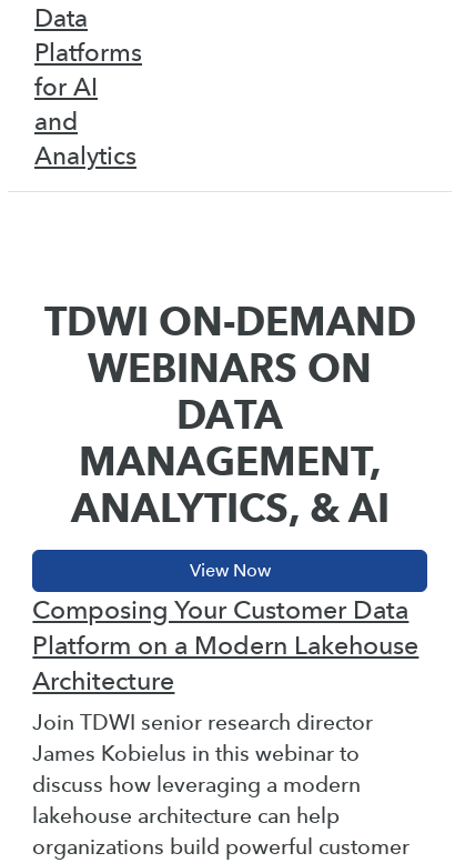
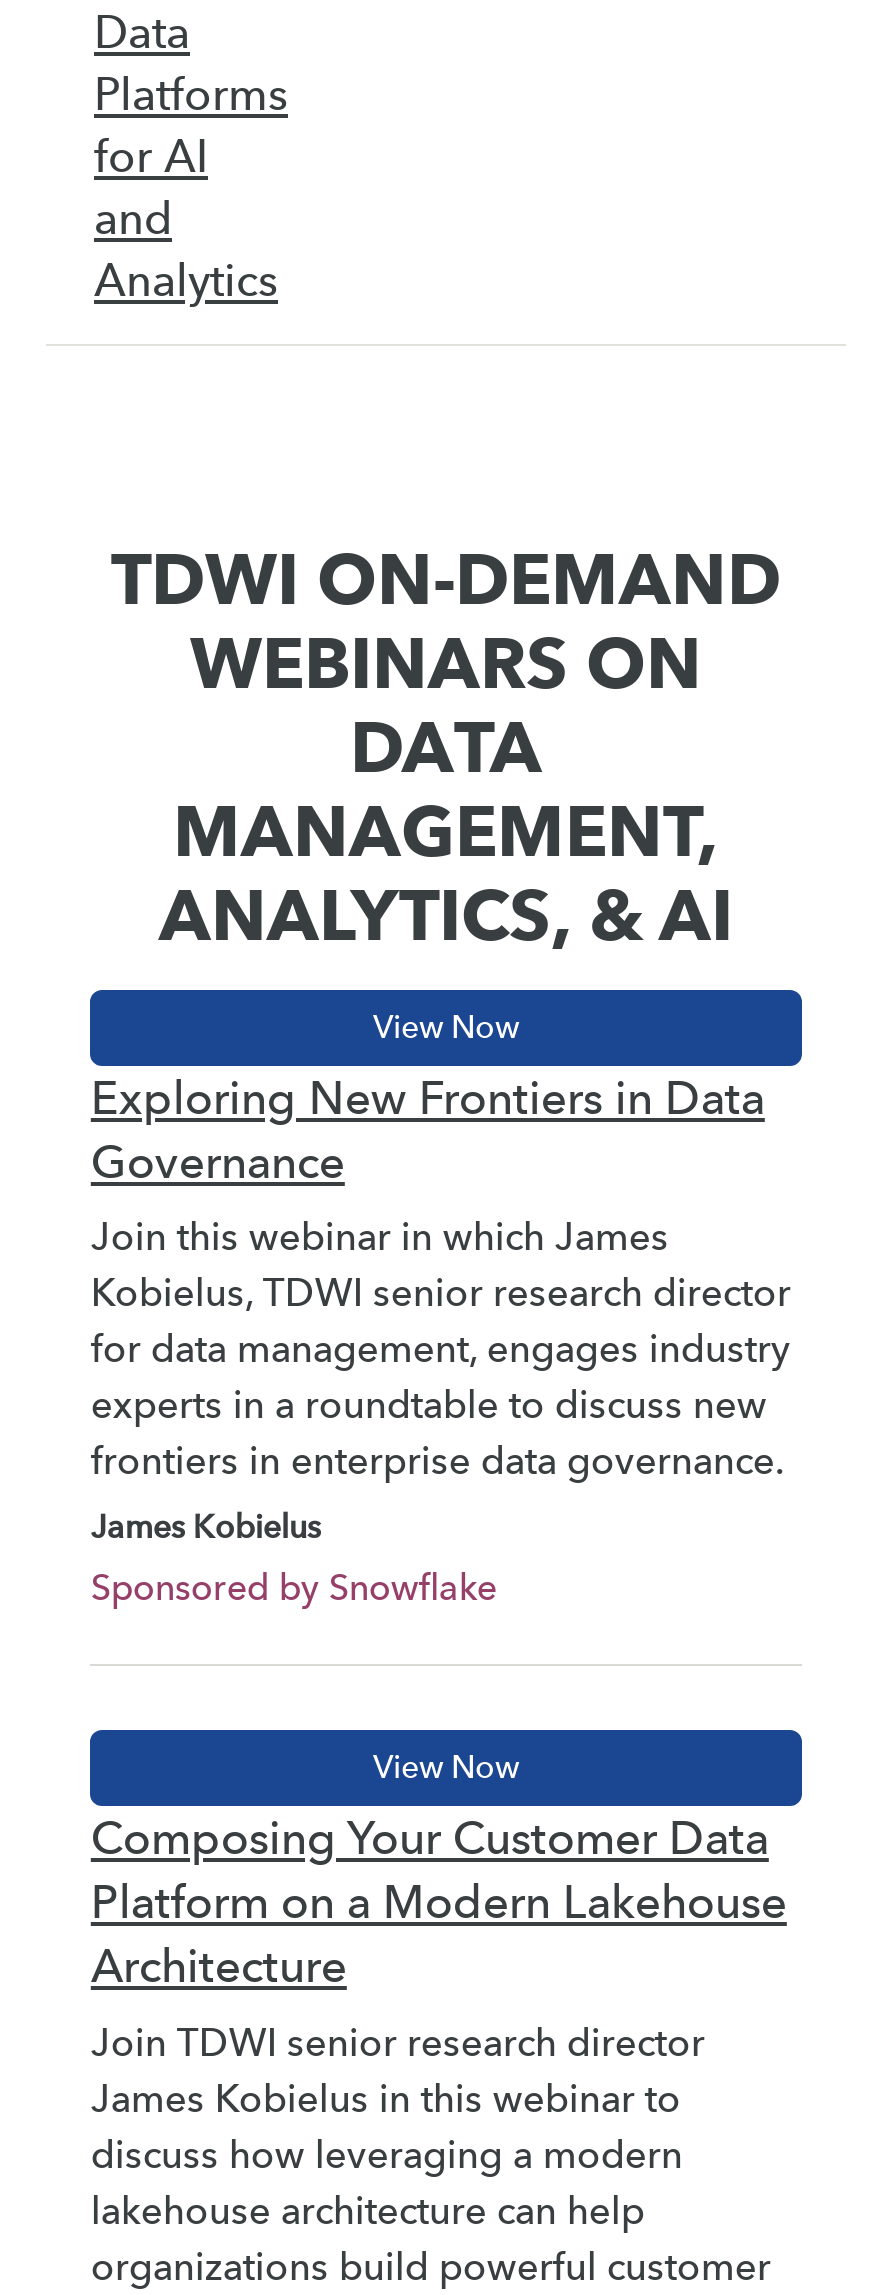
+ Exploring New Frontiers in Data
+ Governance
+ Join this webinar in which James
+ Kobielus, TDWI senior research director
+ for data management, engages industry
+ experts in a roundtable to discuss new
+ frontiers in enterprise data governance.
+ James Kobielus
+ Sponsored by Snowflake
